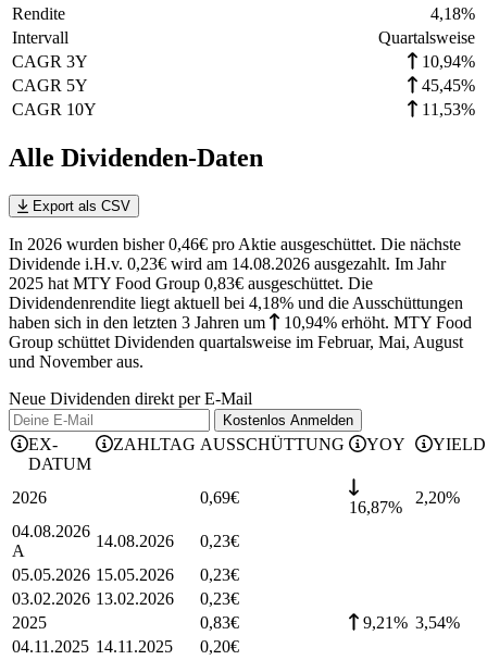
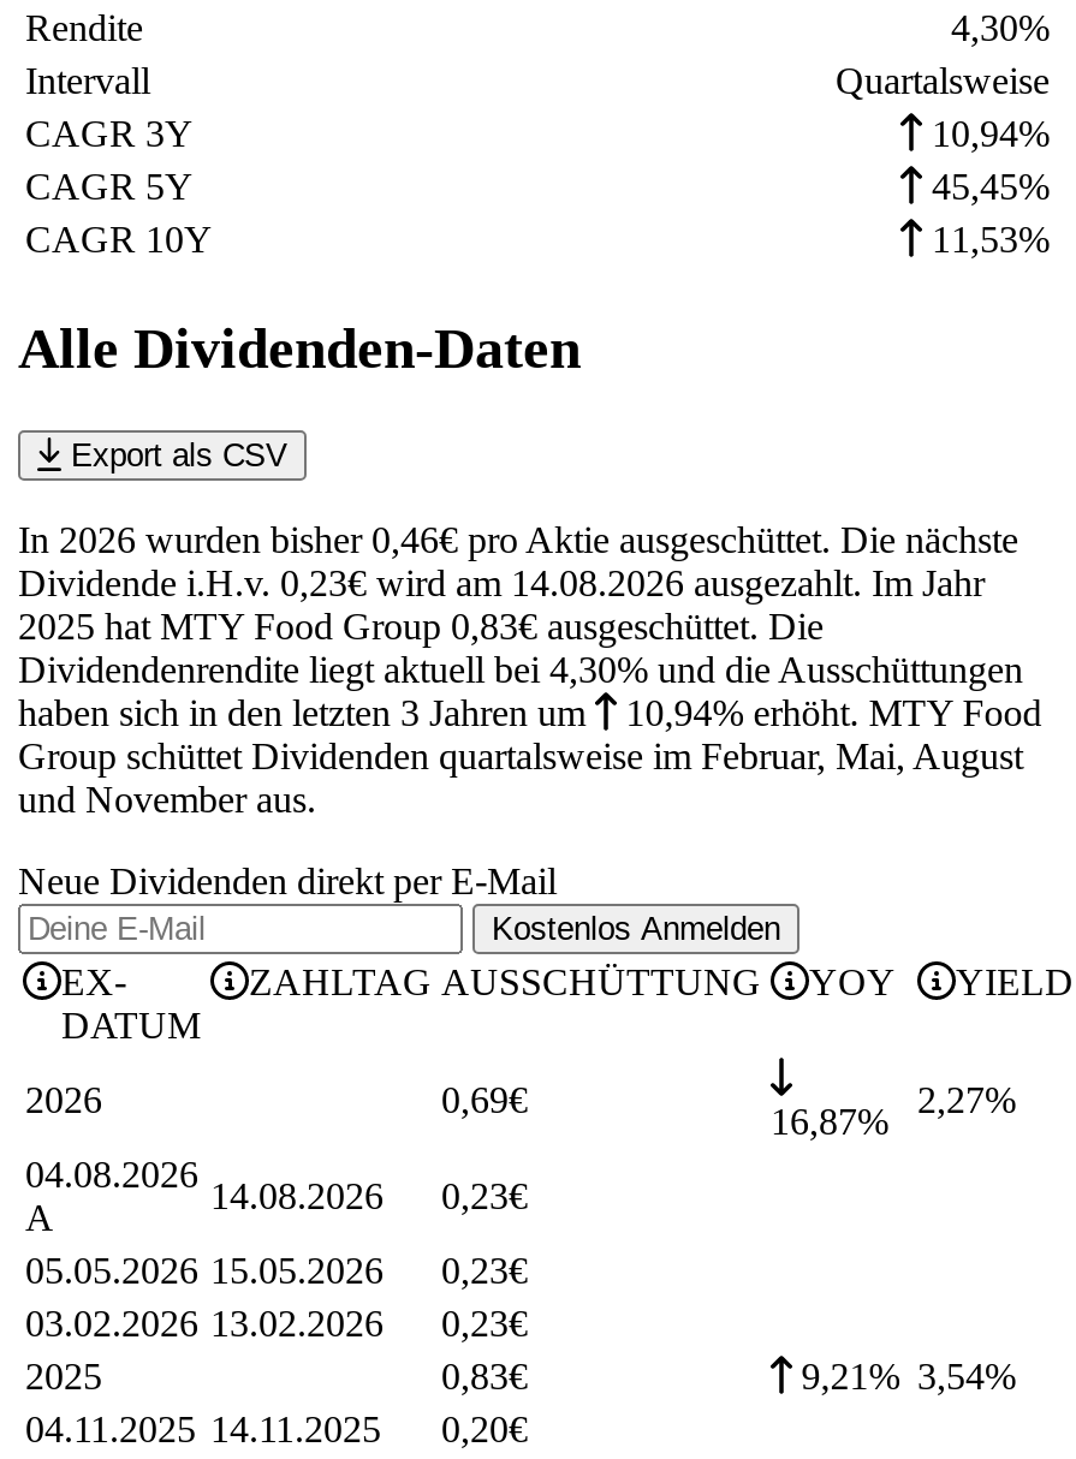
- 4,18%
+ 4,30%

- Dividendenrendite liegt aktuell bei 4,18% und die Ausschüttungen
+ Dividendenrendite liegt aktuell bei 4,30% und die Ausschüttungen

- 2,20%
+ 2,27%
